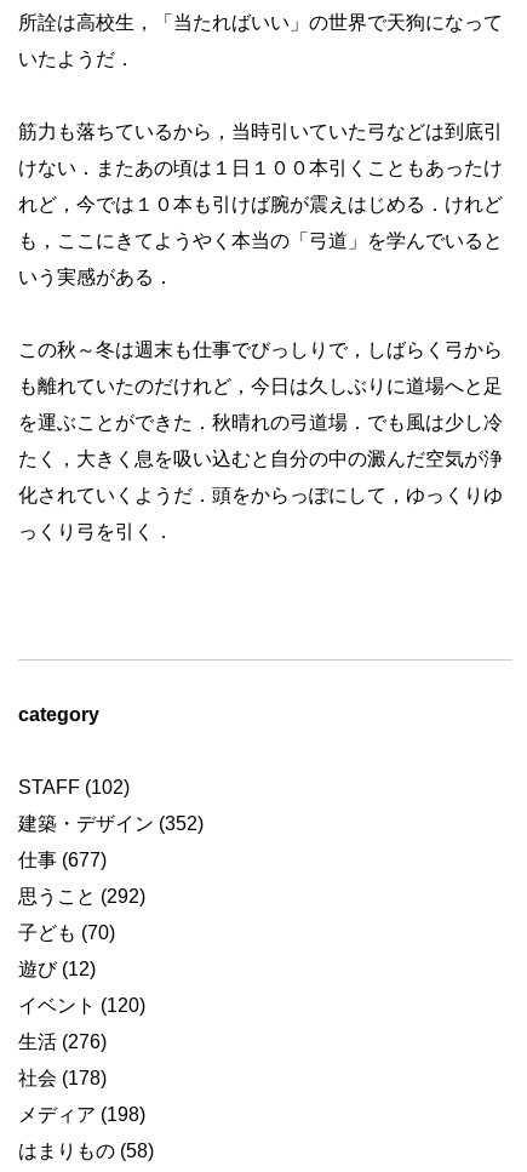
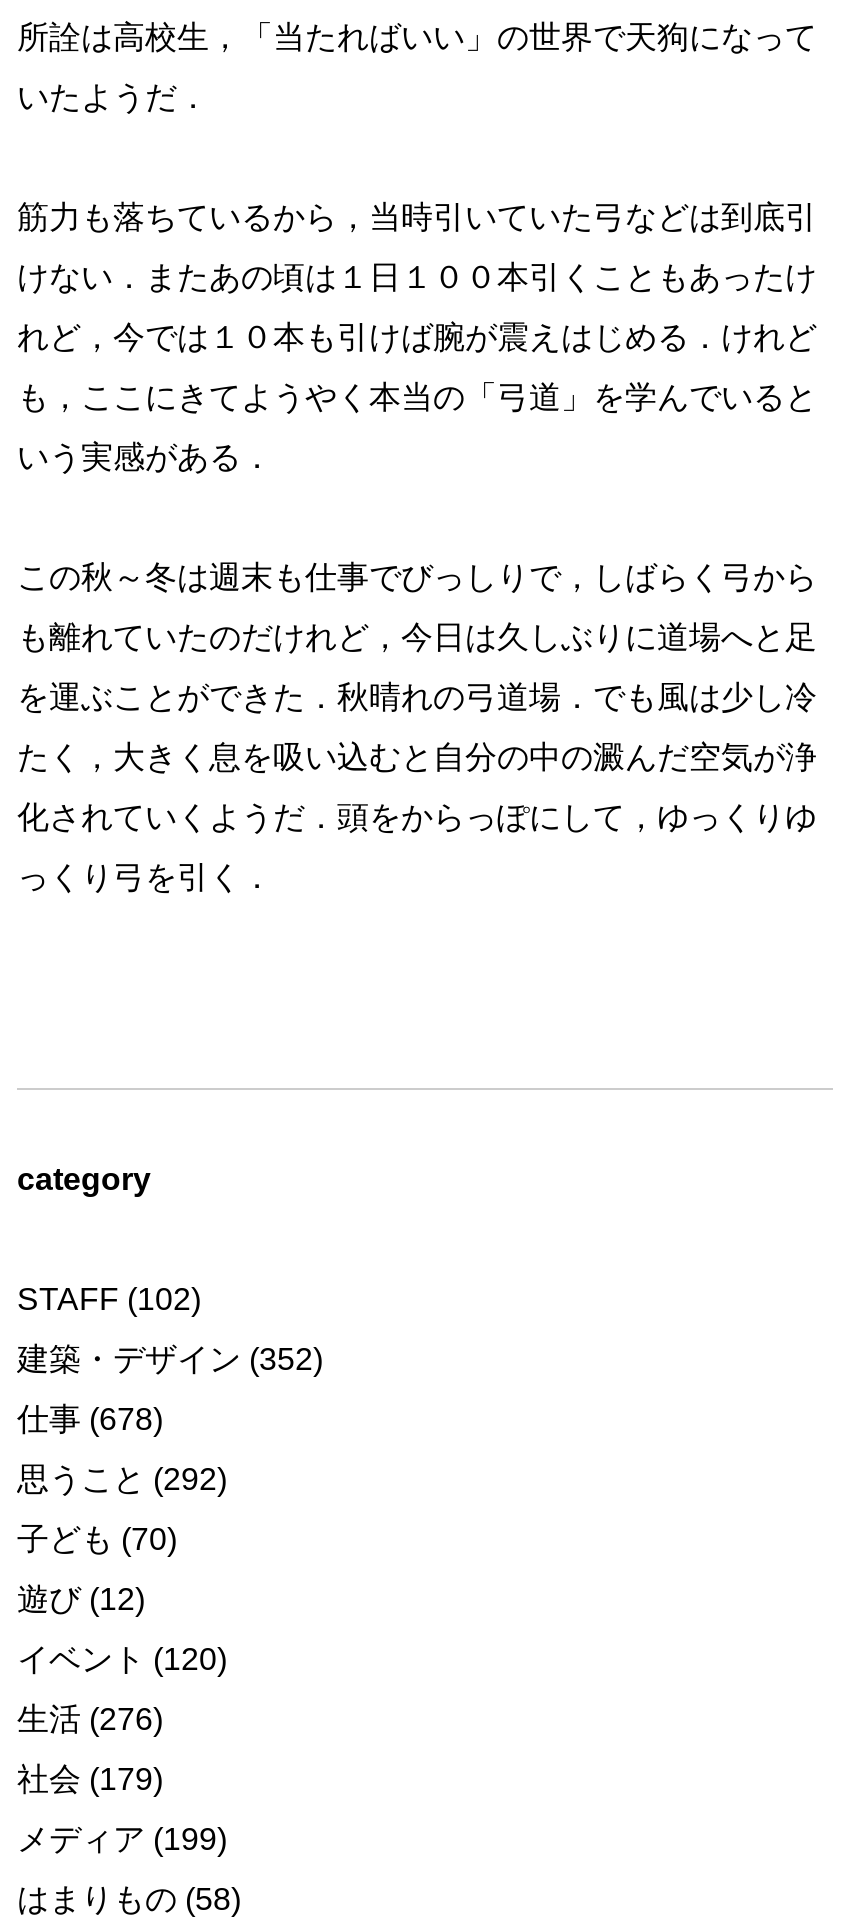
- 仕事(677)
+ 仕事(678)

- 社会(178)
+ 社会(179)

- メディア(198)
+ メディア(199)
